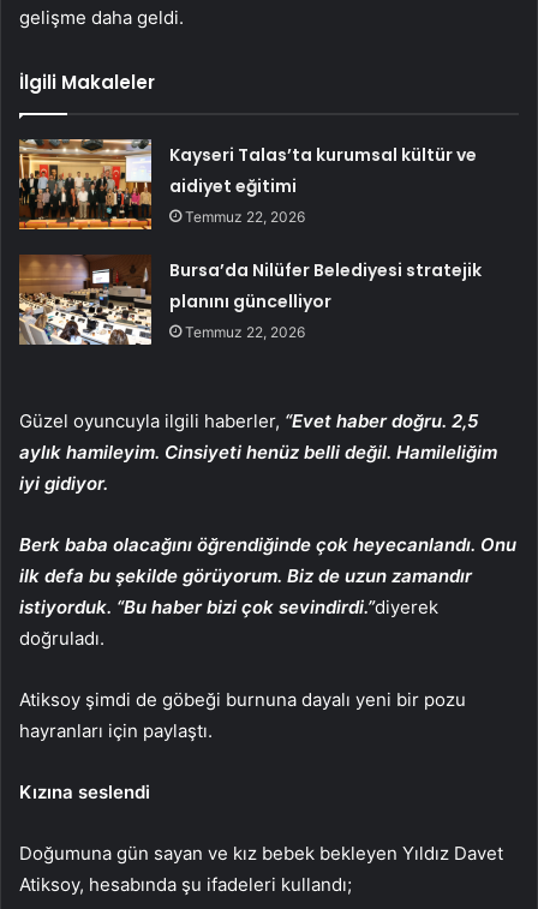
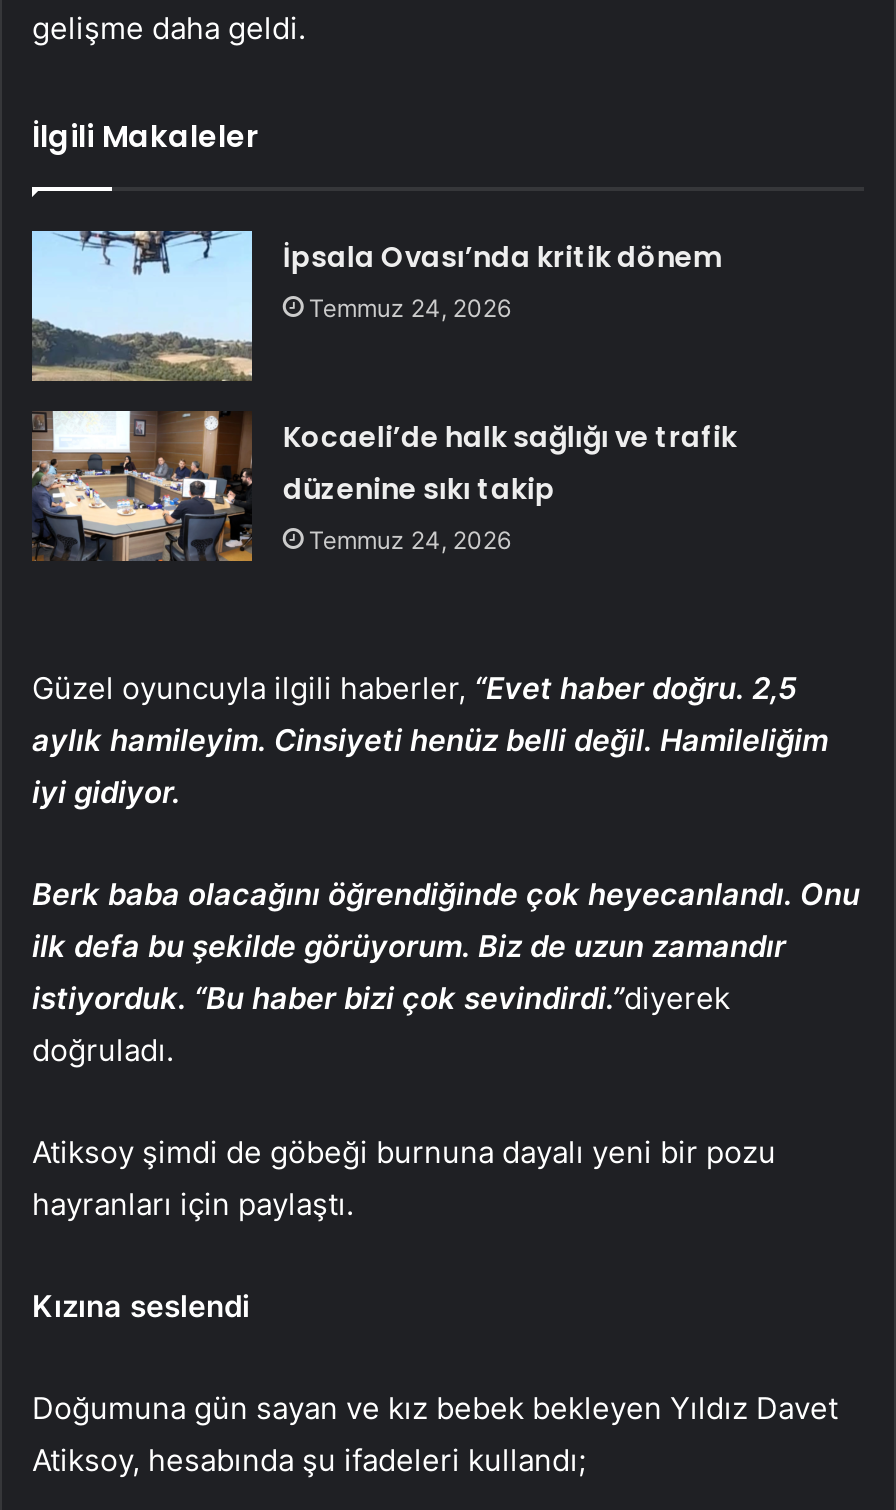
- [image]
- Kayseri Talas’ta kurumsal kültür ve
- aidiyet eğitimi
- Temmuz 22, 2026
+ [image]
+ İpsala Ovası’nda kritik dönem
+ Temmuz 24, 2026

- [image]
- Bursa’da Nilüfer Belediyesi stratejik
- planını güncelliyor
- Temmuz 22, 2026
+ [image]
+ Kocaeli’de halk sağlığı ve trafik
+ düzenine sıkı takip
+ Temmuz 24, 2026
